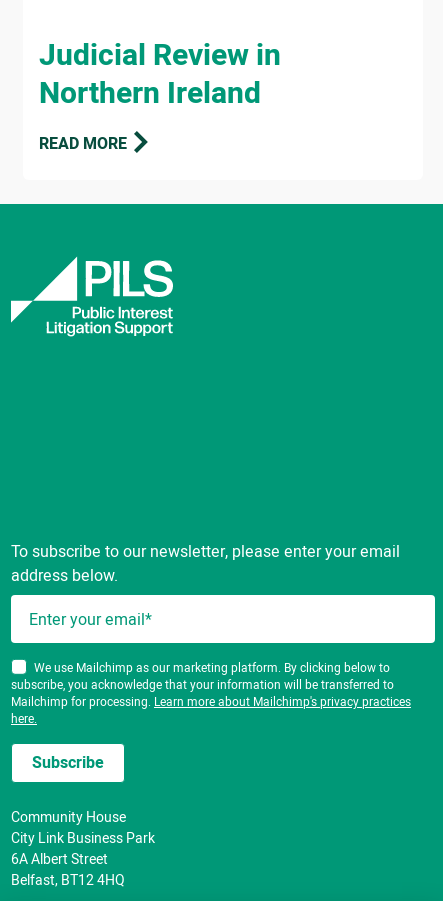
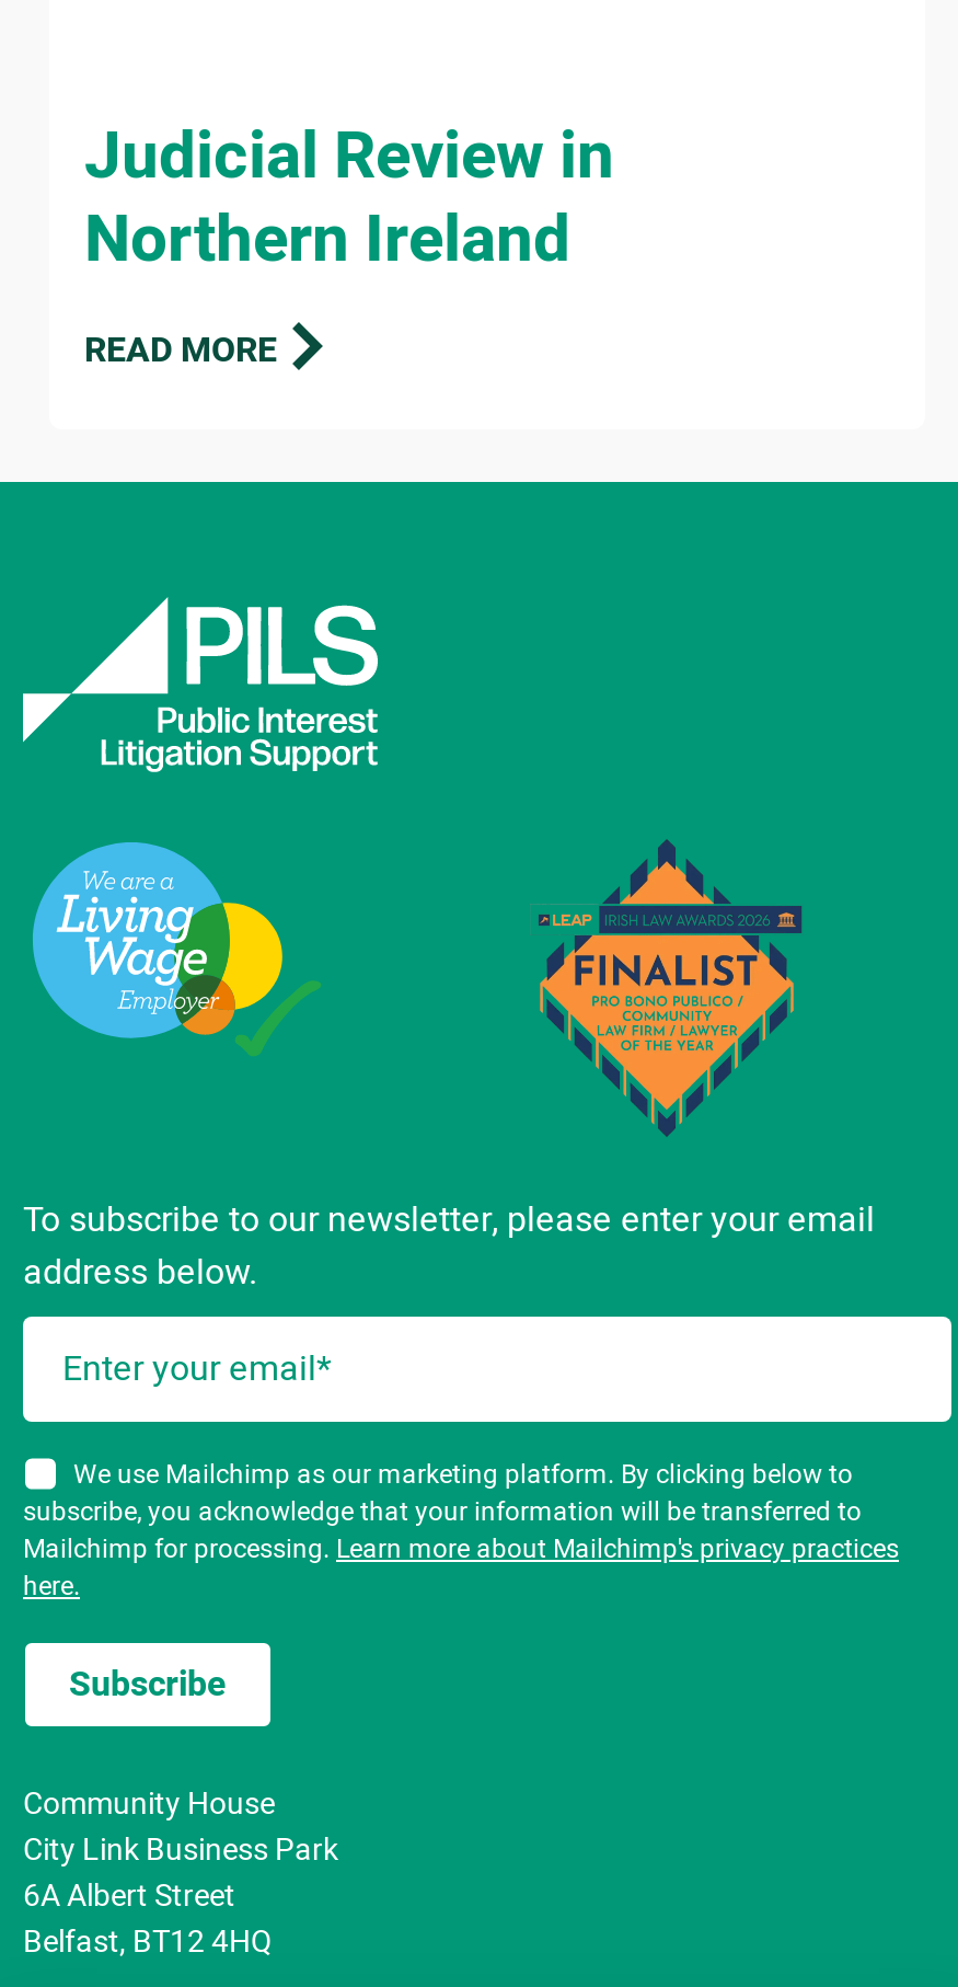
+ [image]

+ [image]
